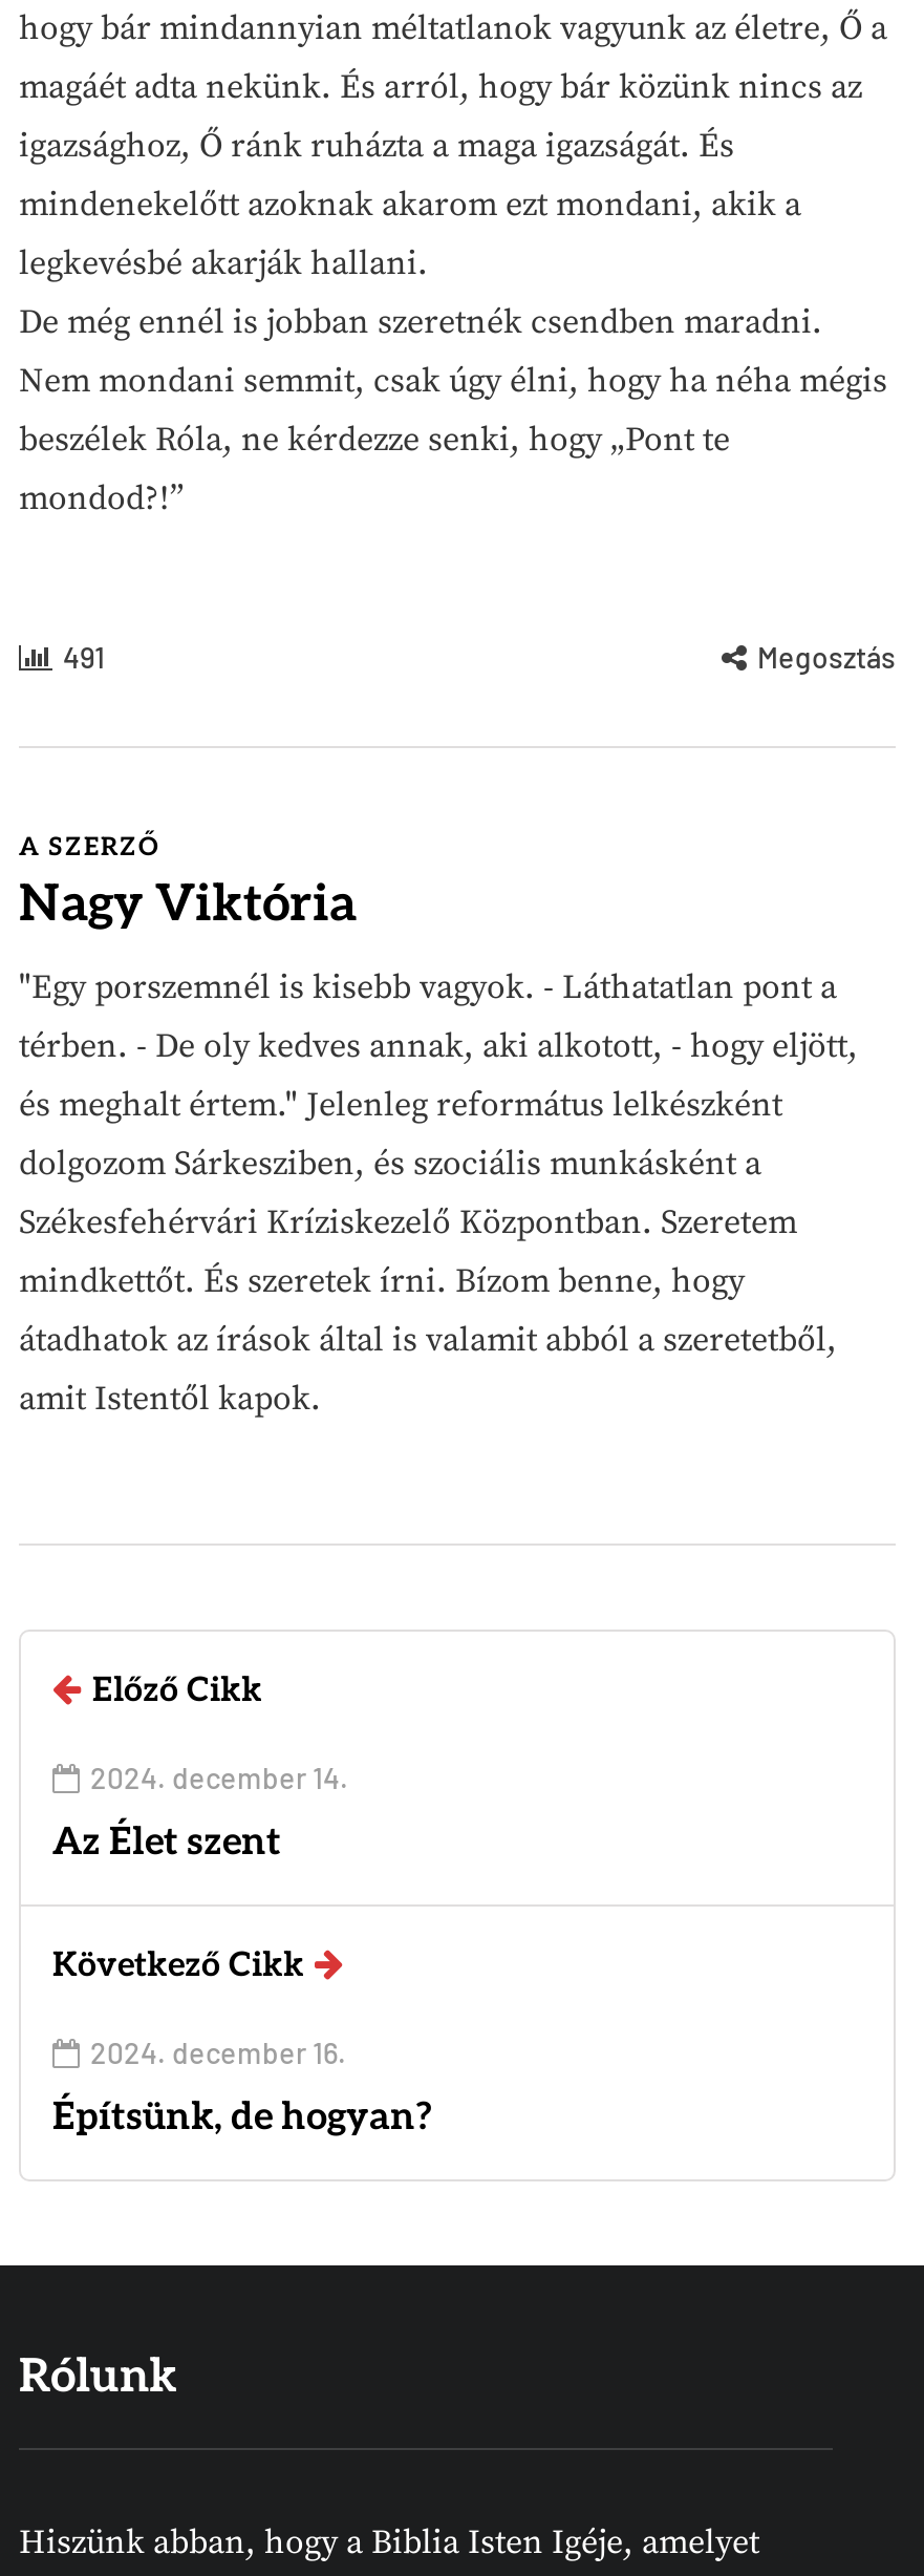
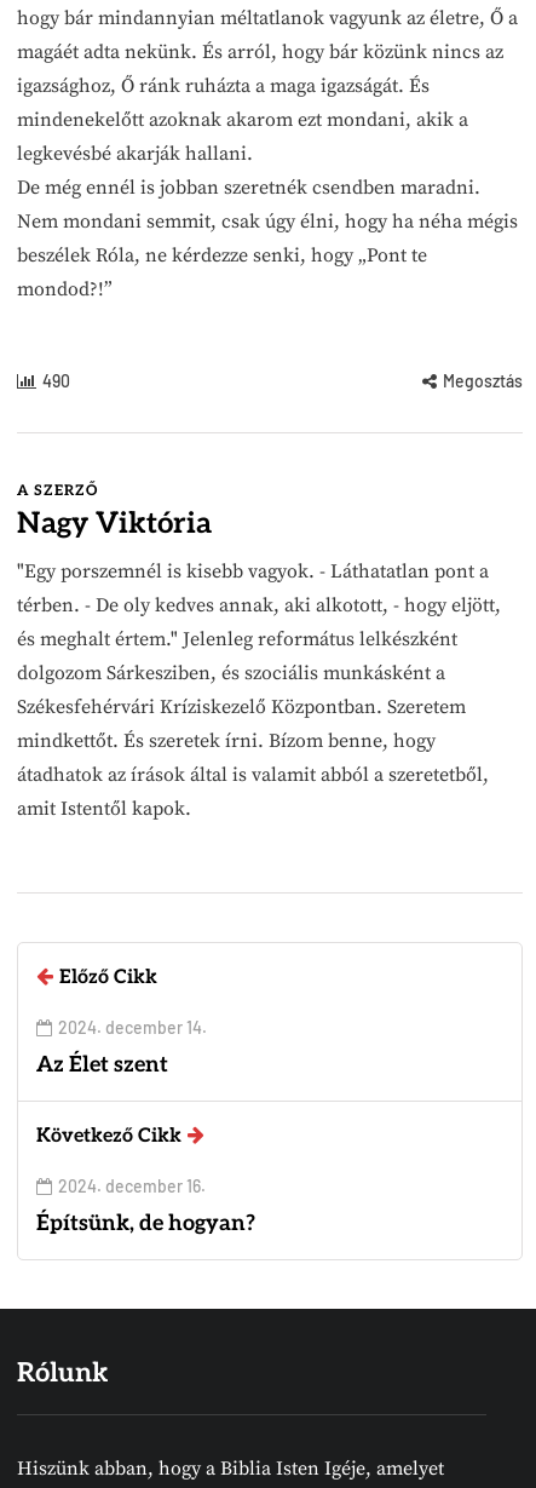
- 491
+ 490
